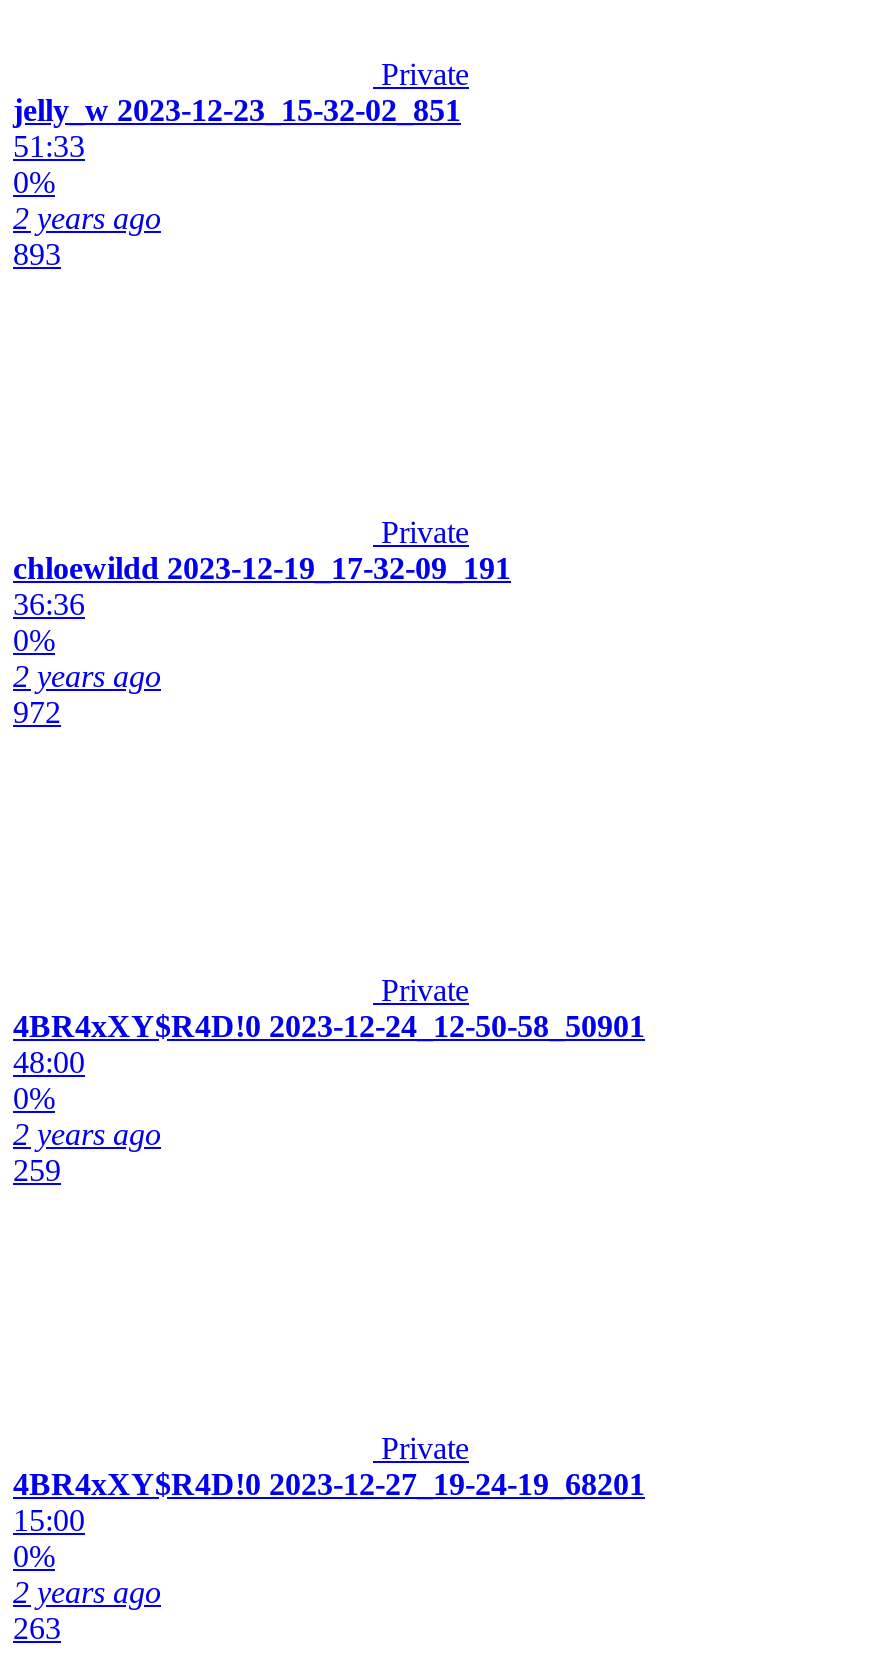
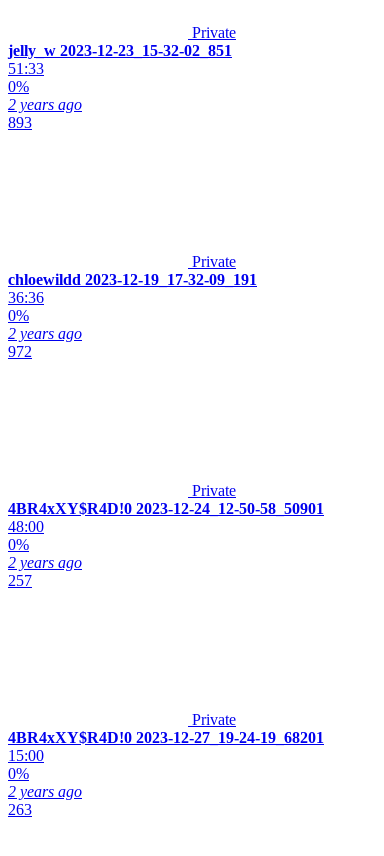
- 259
+ 257
